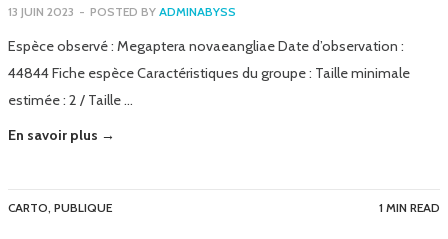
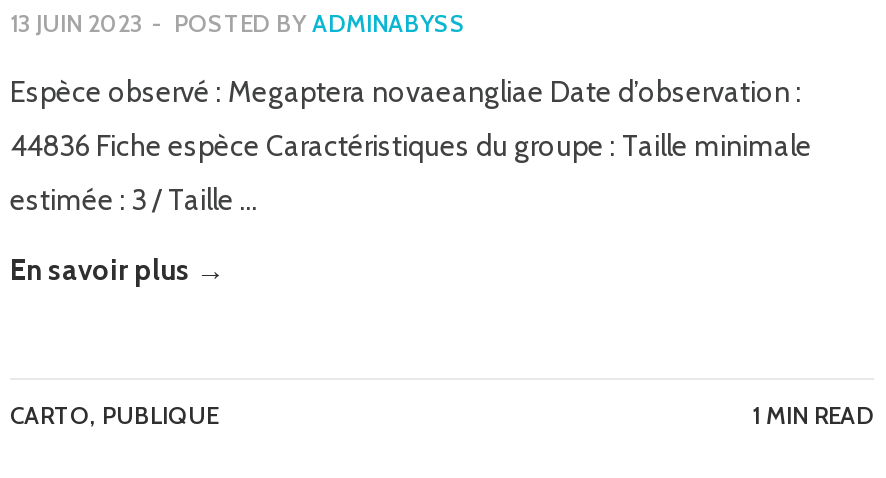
- 44844 Fiche espèce Caractéristiques du groupe : Taille minimale
+ 44836 Fiche espèce Caractéristiques du groupe : Taille minimale

- estimée : 2 / Taille …
+ estimée : 3 / Taille …
